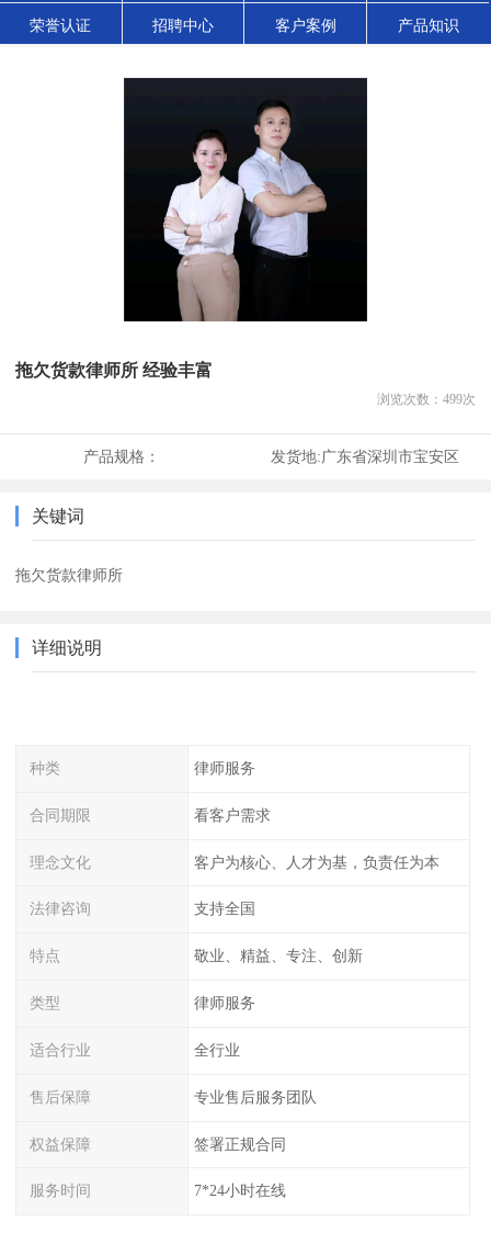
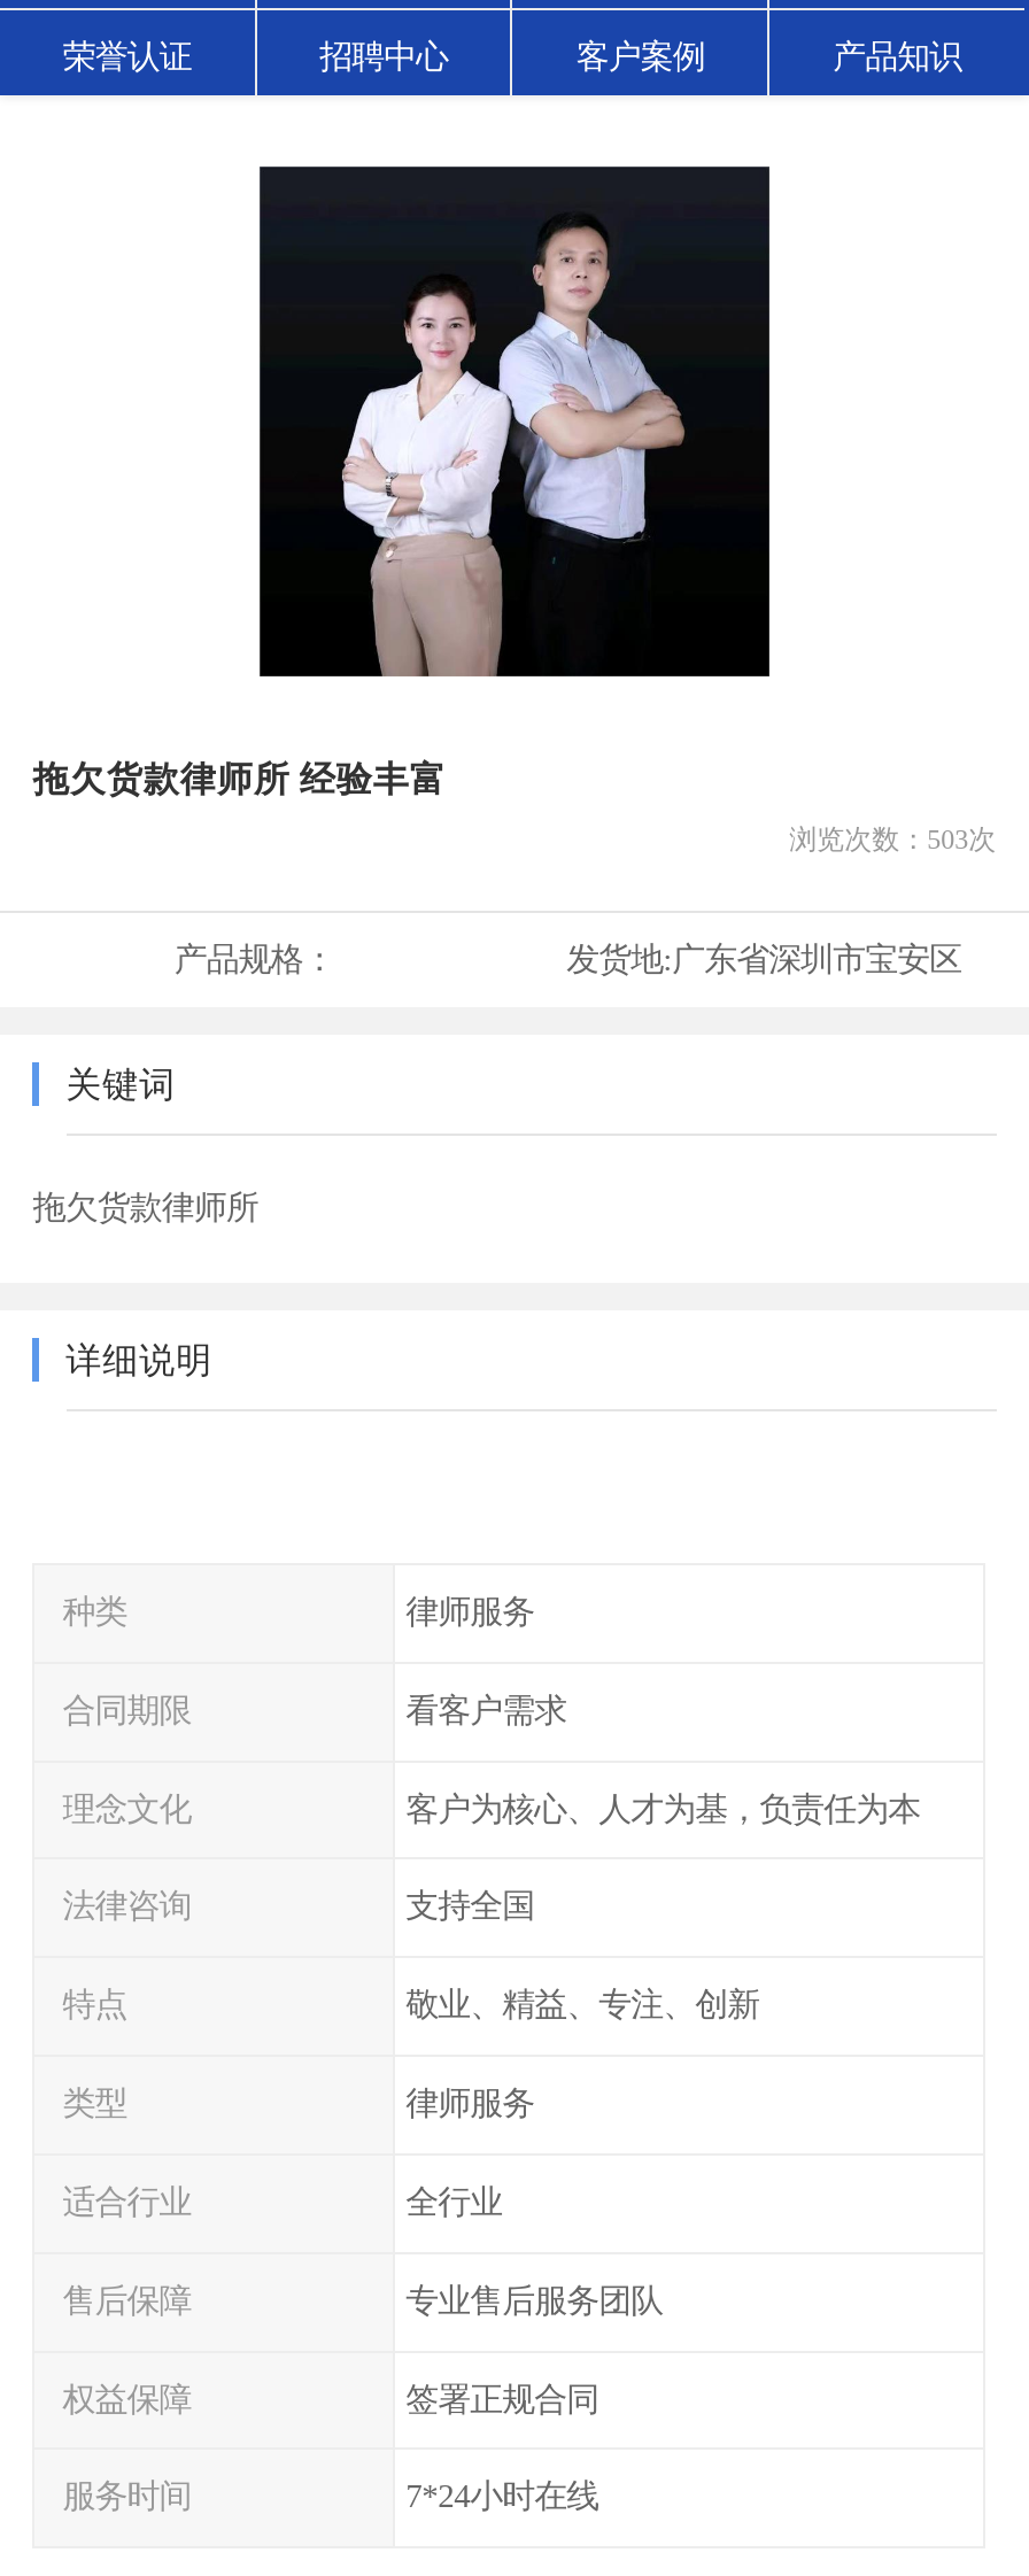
- 浏览次数：499次
+ 浏览次数：503次
